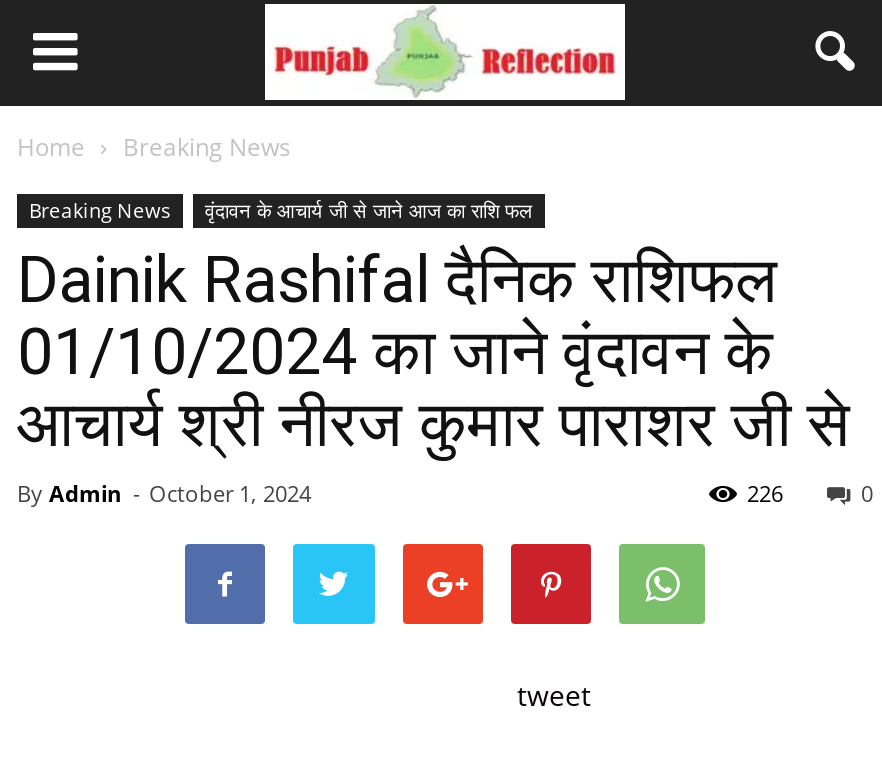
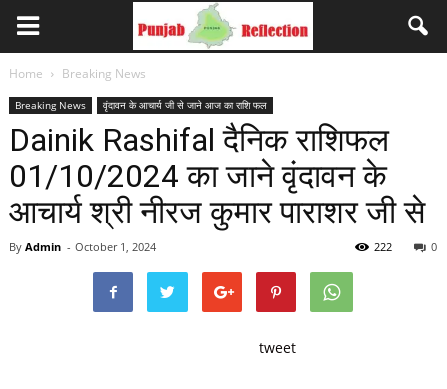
- 226
+ 222
